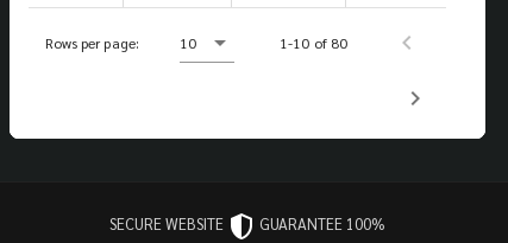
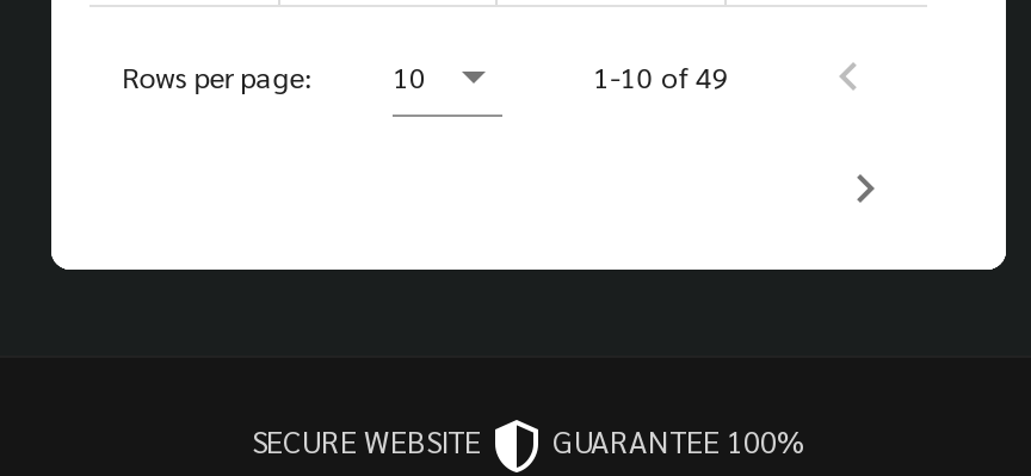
- 1-10 of 80
+ 1-10 of 49
